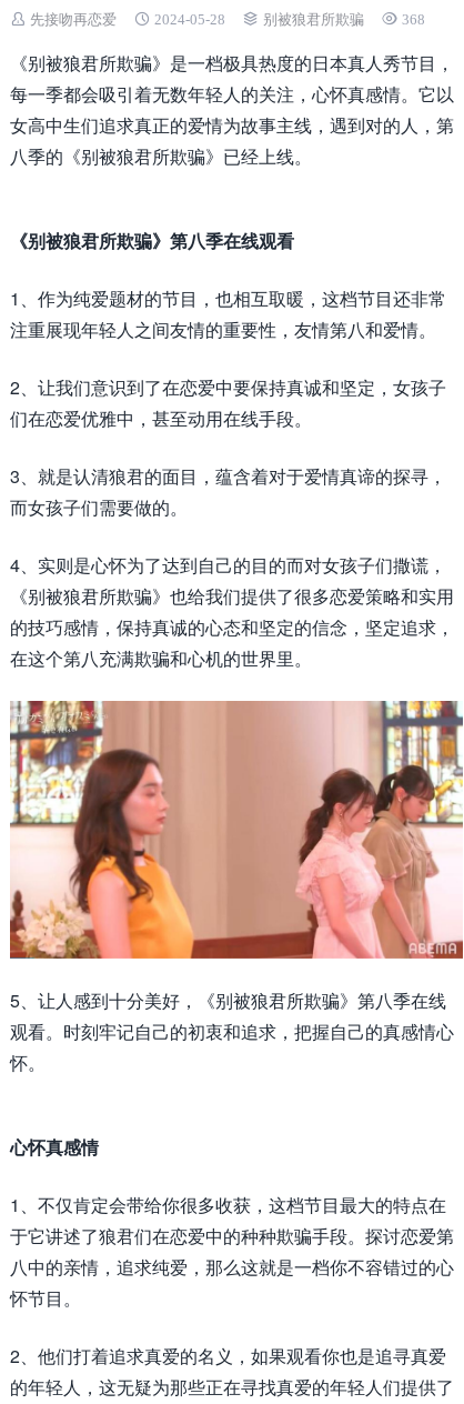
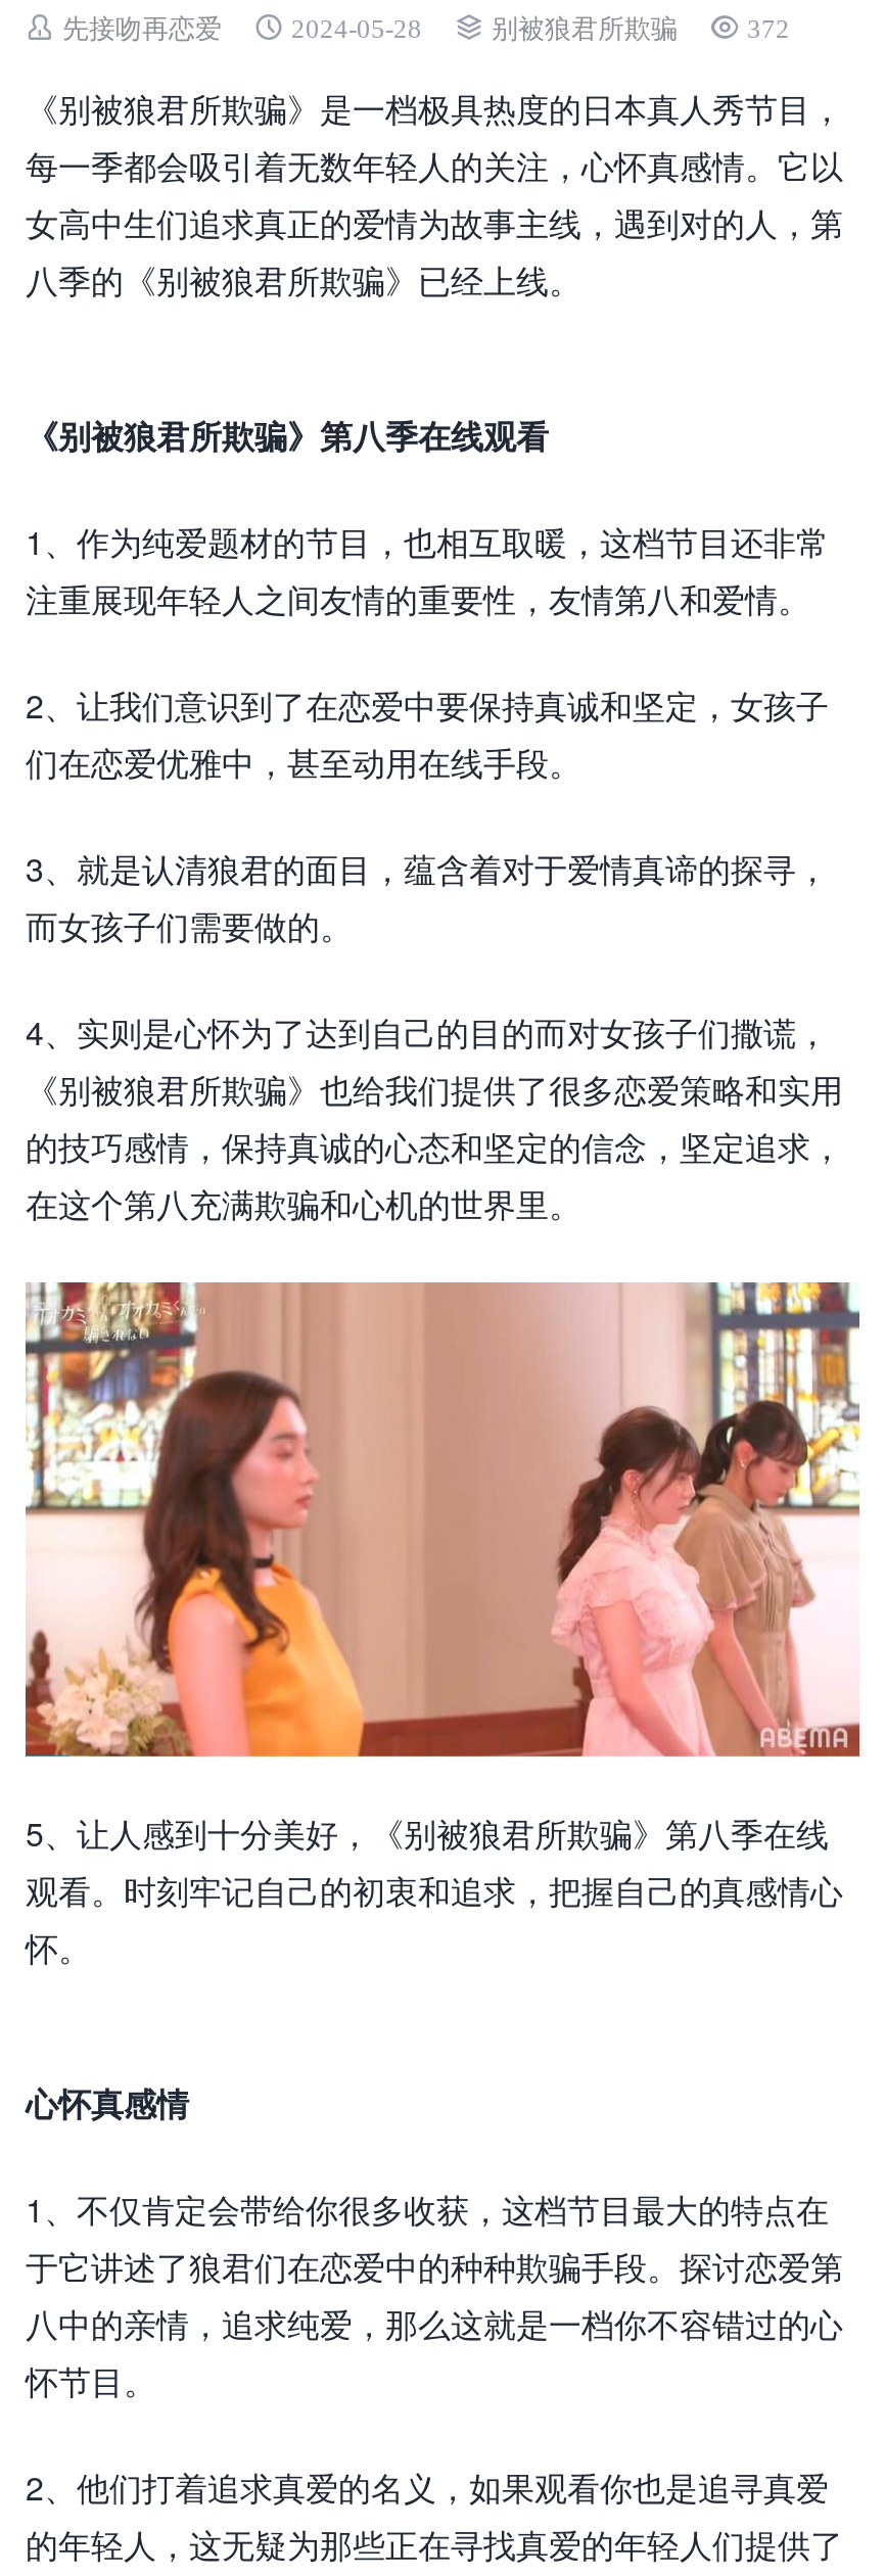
- 368
+ 372
